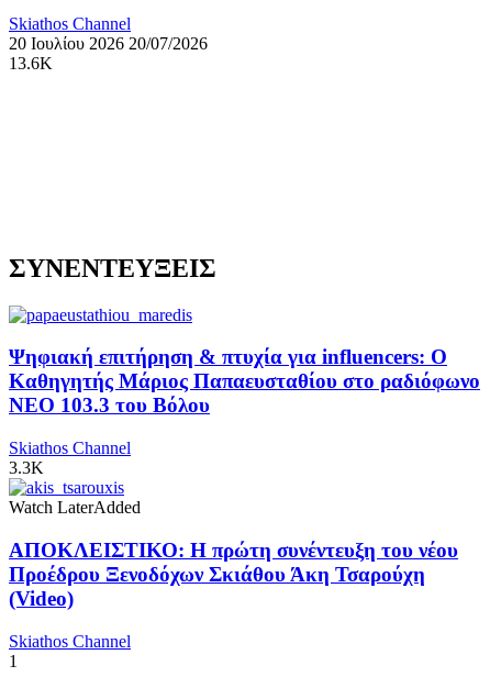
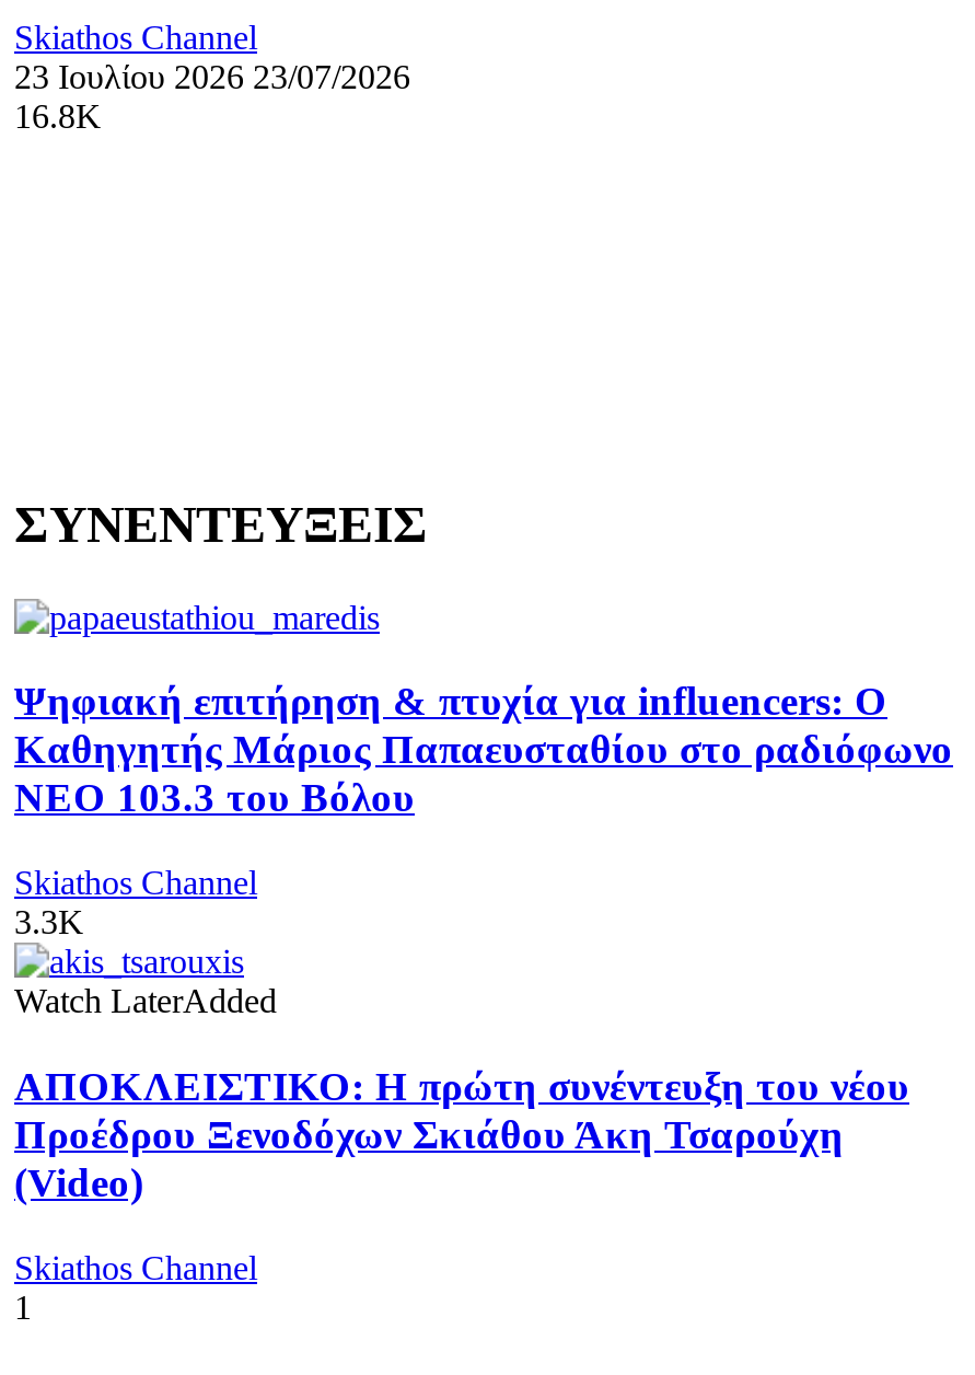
- 20 Ιουλίου 2026 20/07/2026
- 13.6K
+ 23 Ιουλίου 2026 23/07/2026
+ 16.8K
